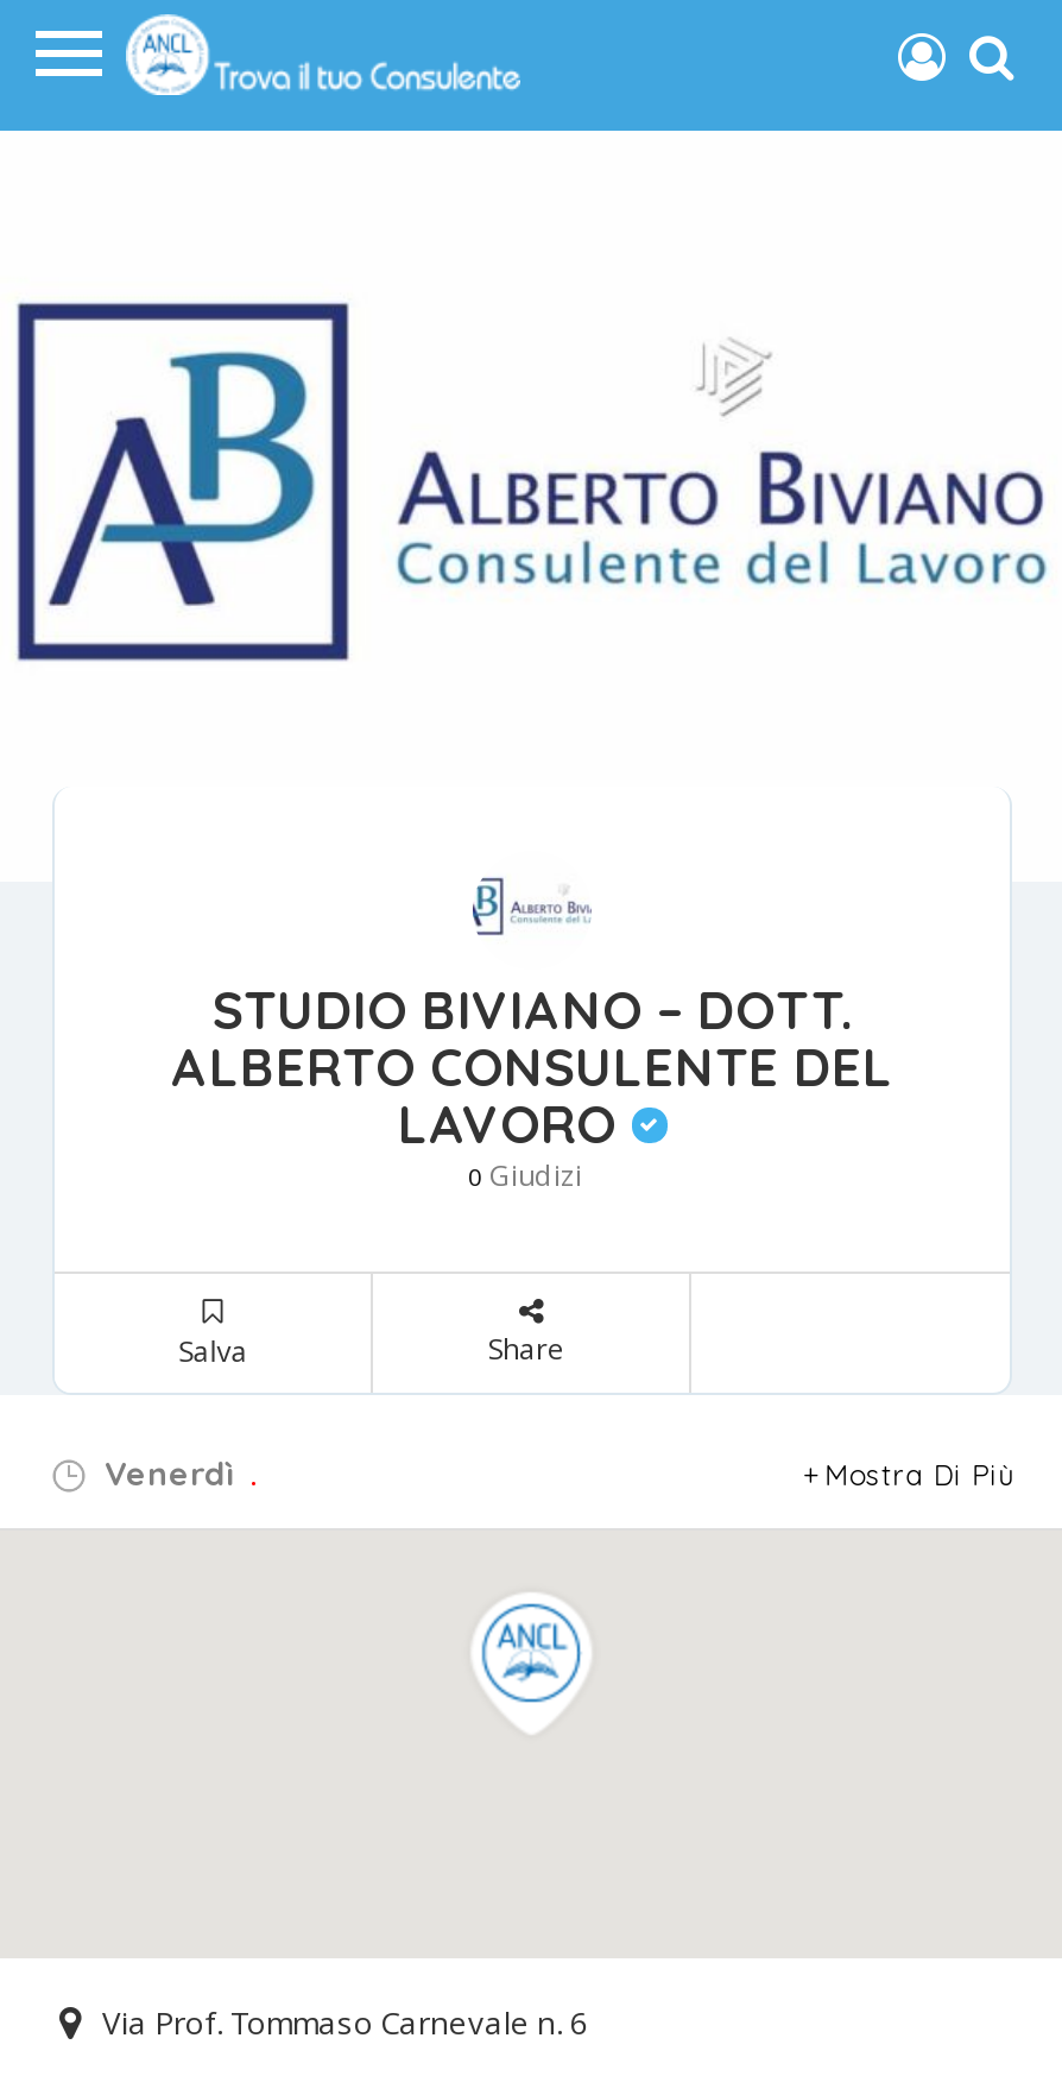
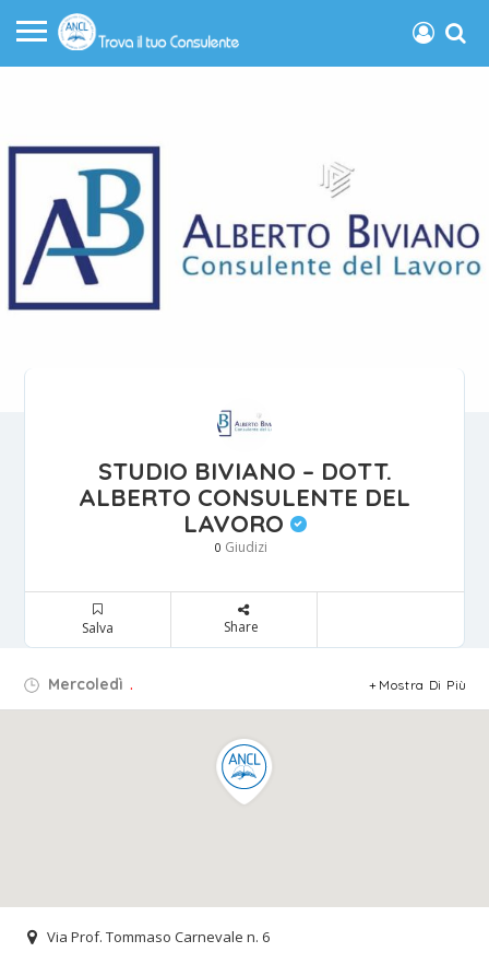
- Venerdì .
+ Mercoledì .
